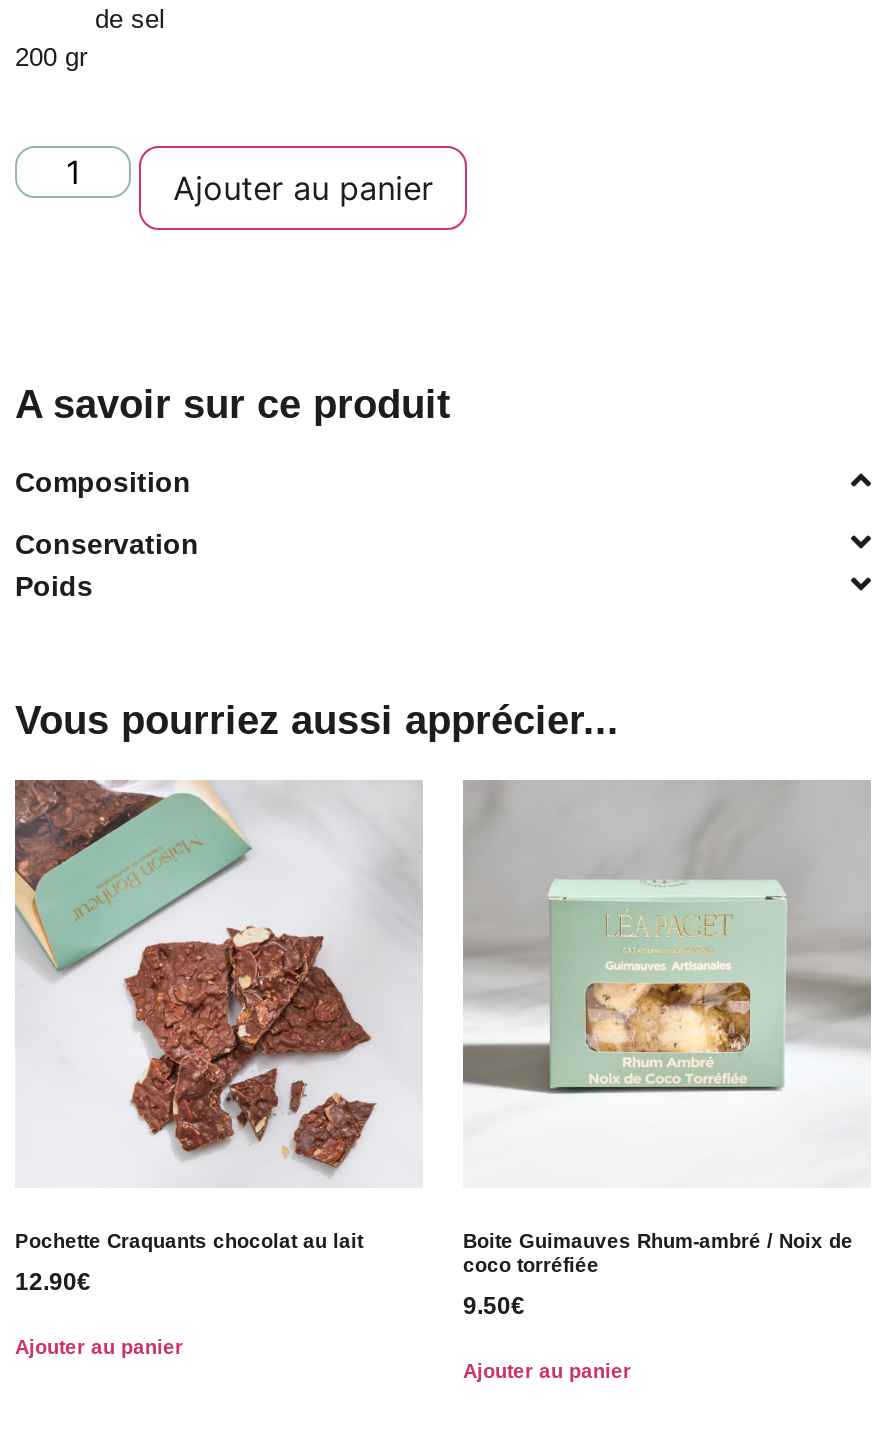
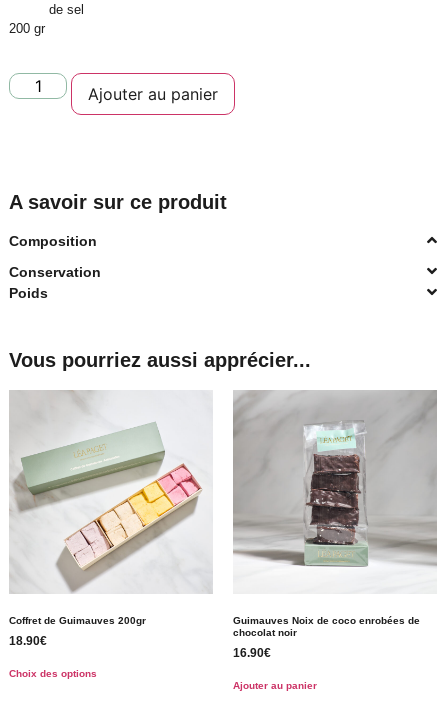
- [image]
- Pochette Craquants chocolat au lait
+ [image]
+ Coffret de Guimauves 200gr

- [image]
+ [image]

- Boite Guimauves Rhum-ambré / Noix de
- coco torréfiée
+ Guimauves Noix de coco enrobées de
+ chocolat noir

- 12.90€
+ 18.90€

- 9.50€
+ 16.90€

- Ajouter au panier
+ Choix des options
